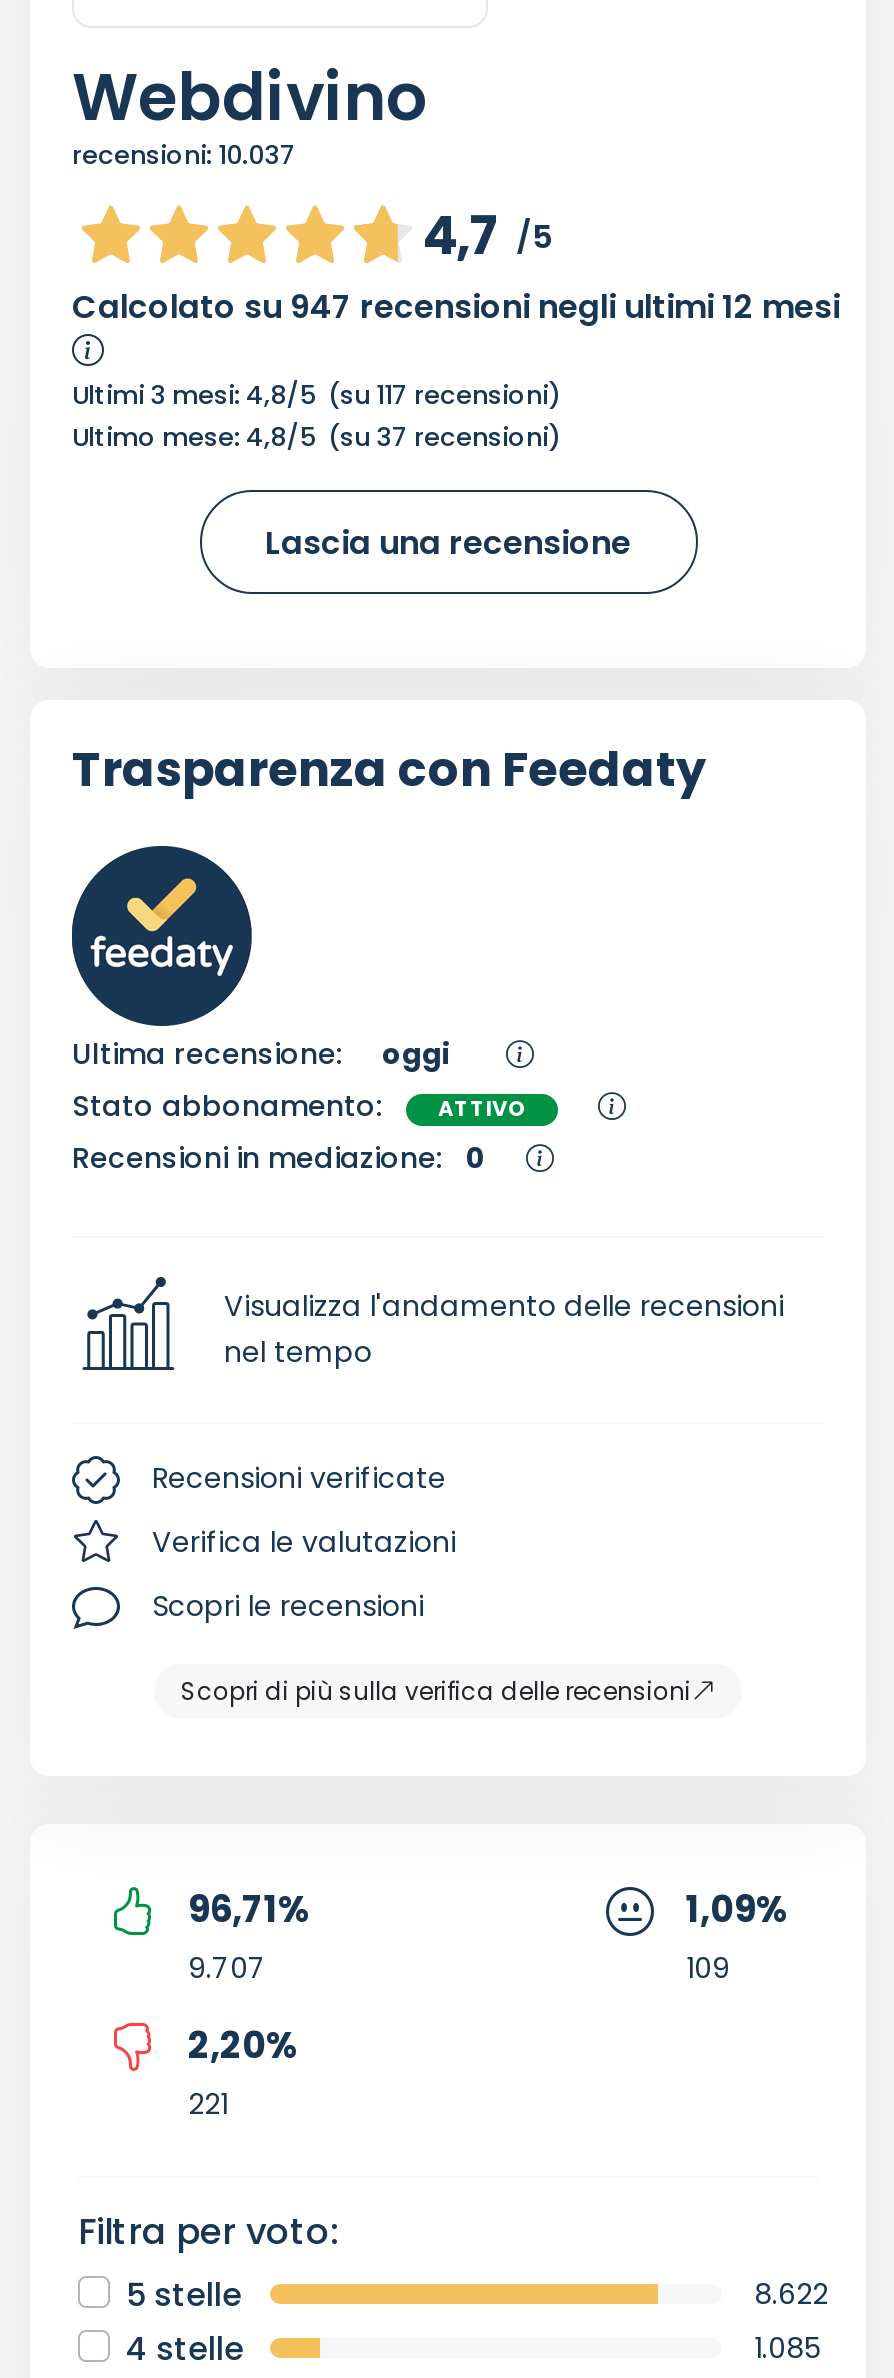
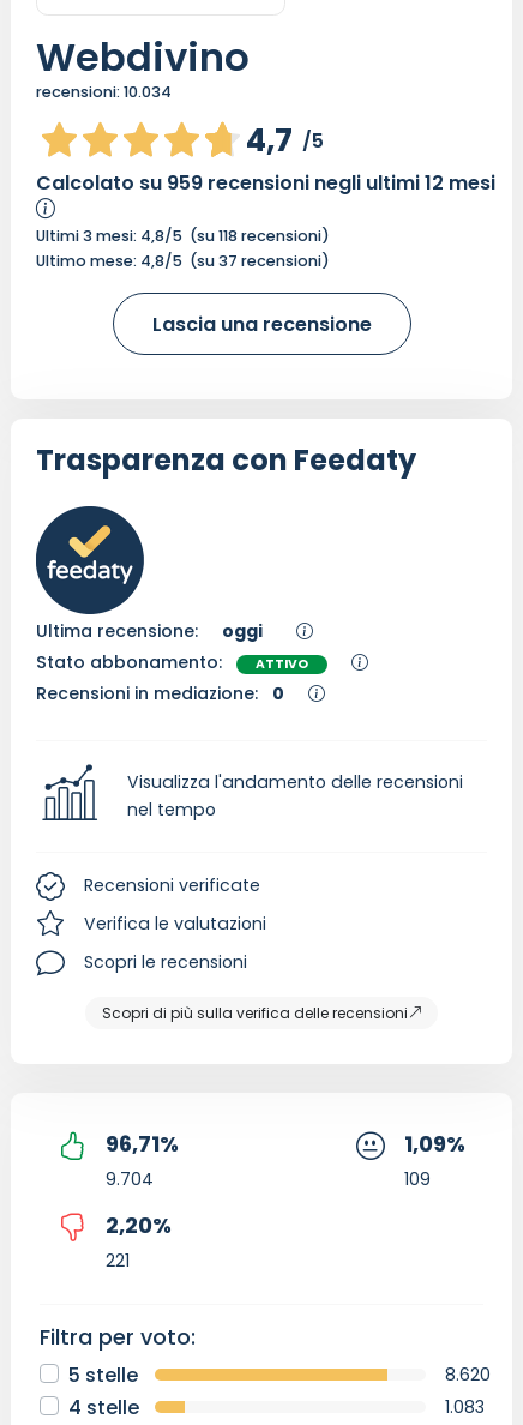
- recensioni: 10.037
+ recensioni: 10.034

- Calcolato su 947 recensioni negli ultimi 12 mesi
+ Calcolato su 959 recensioni negli ultimi 12 mesi

- Ultimi 3 mesi: 4,8/5 (su 117 recensioni)
+ Ultimi 3 mesi: 4,8/5 (su 118 recensioni)

- 9.707
+ 9.704

- 8.622
+ 8.620

- 1.085
+ 1.083
